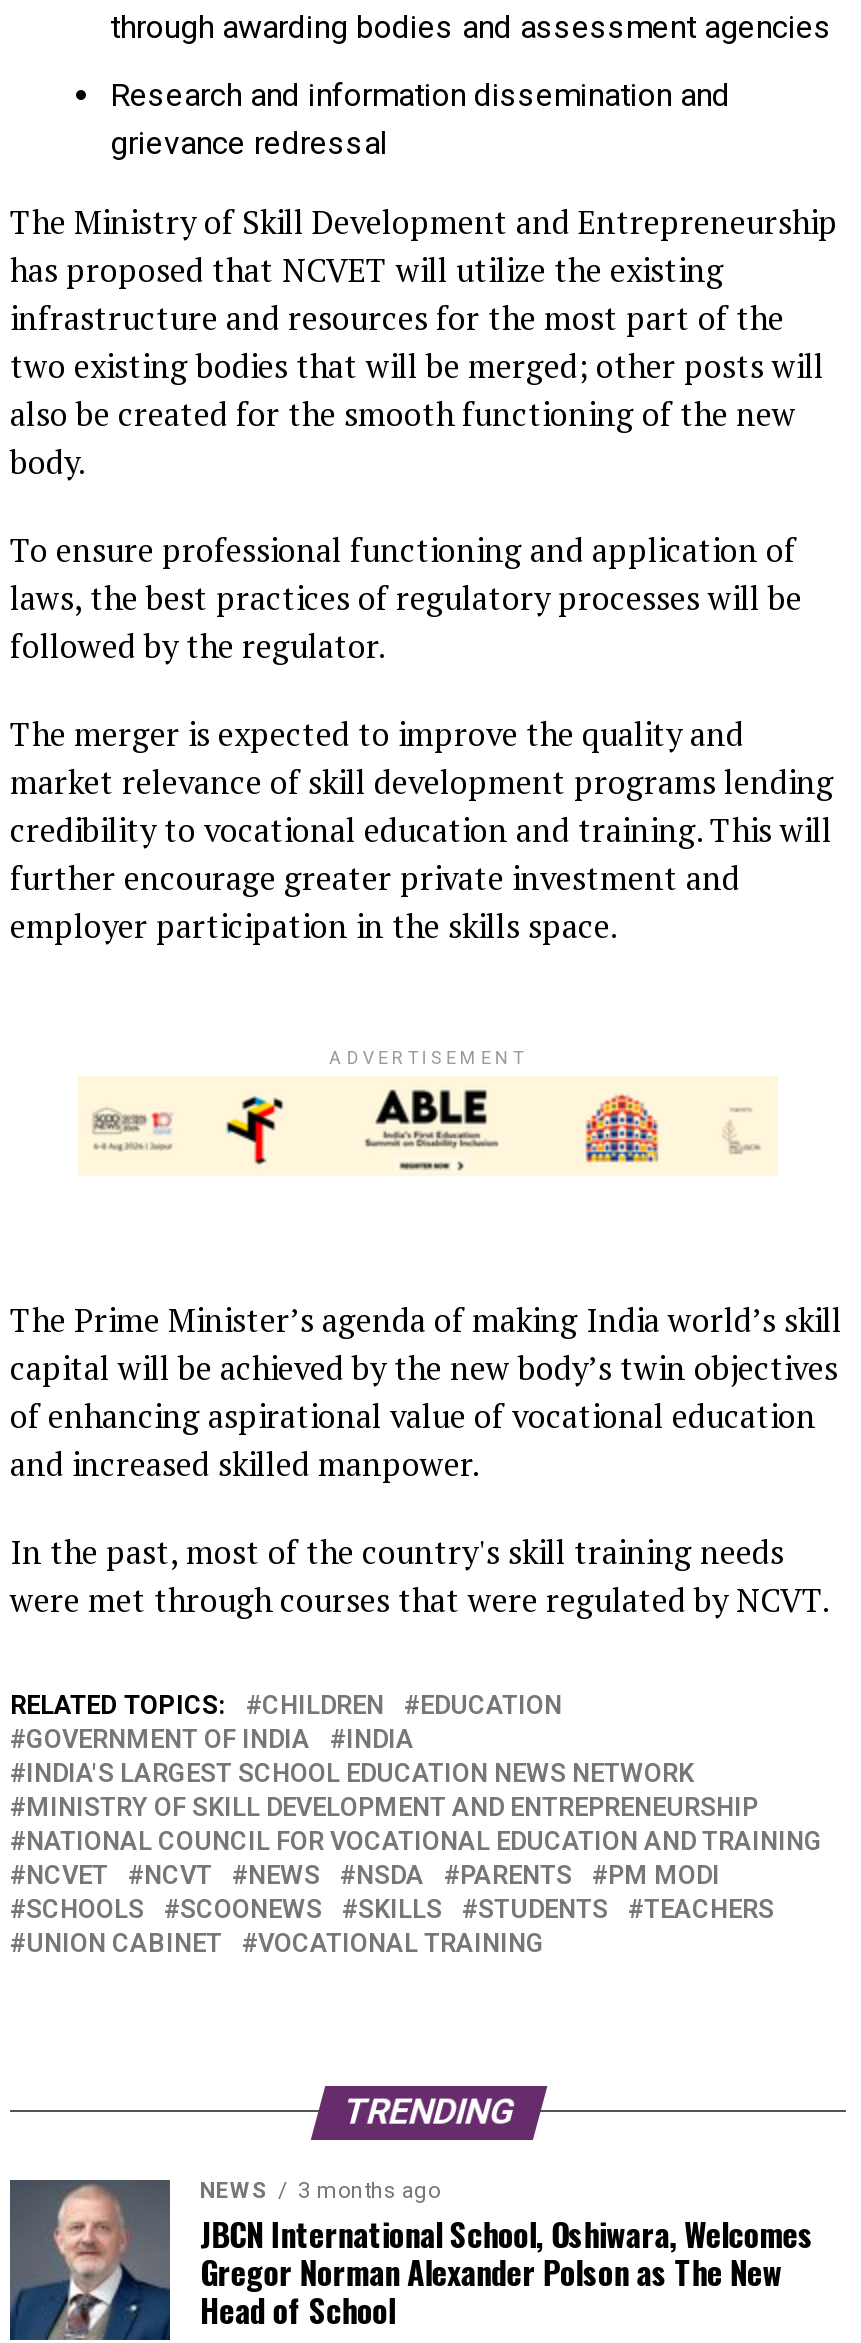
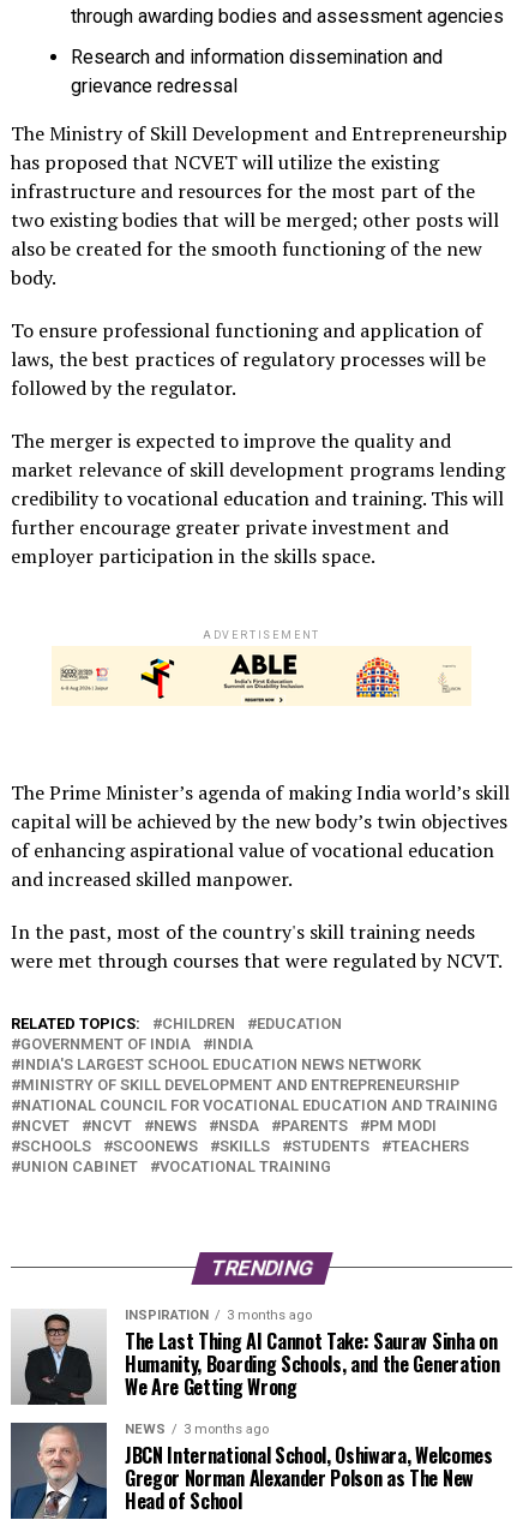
+ [image]
+ INSPIRATION
+ 3 months ago
+ The Last Thing AI Cannot Take: Saurav Sinha on
+ Humanity, Boarding Schools, and the Generation
+ We Are Getting Wrong
